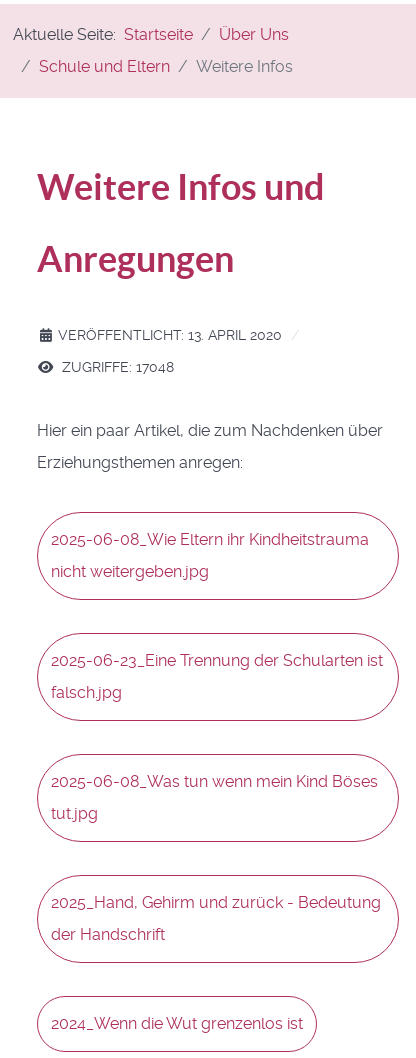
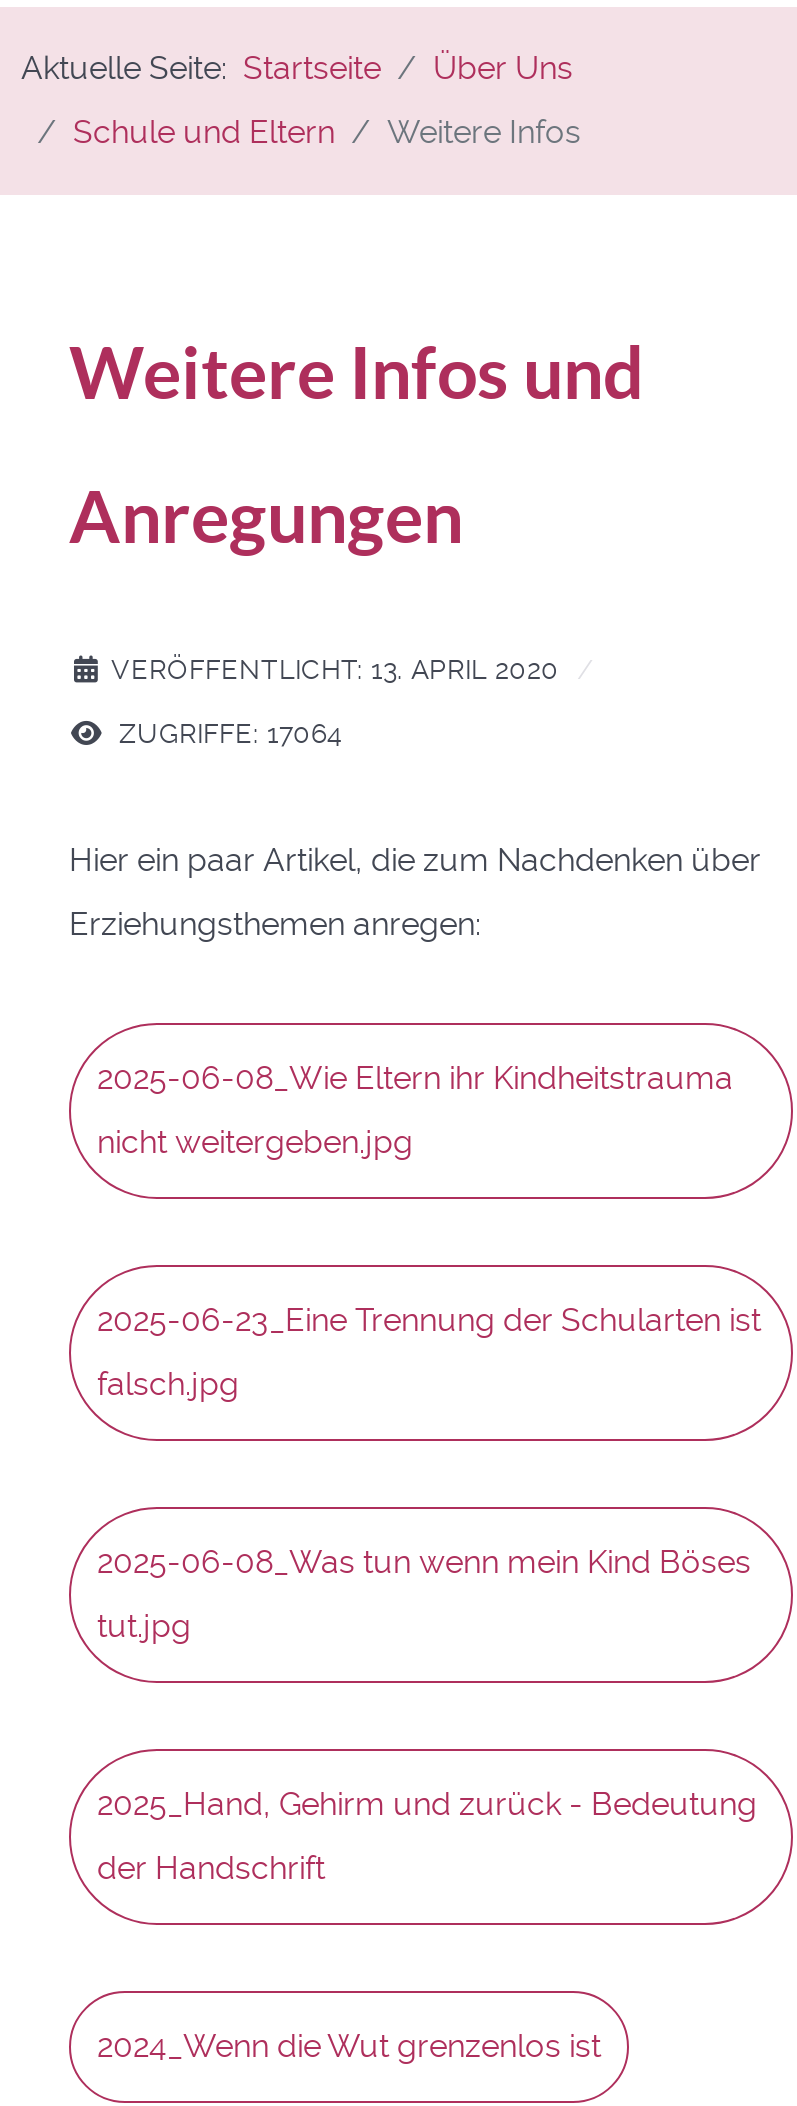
- ZUGRIFFE: 17048
+ ZUGRIFFE: 17064
